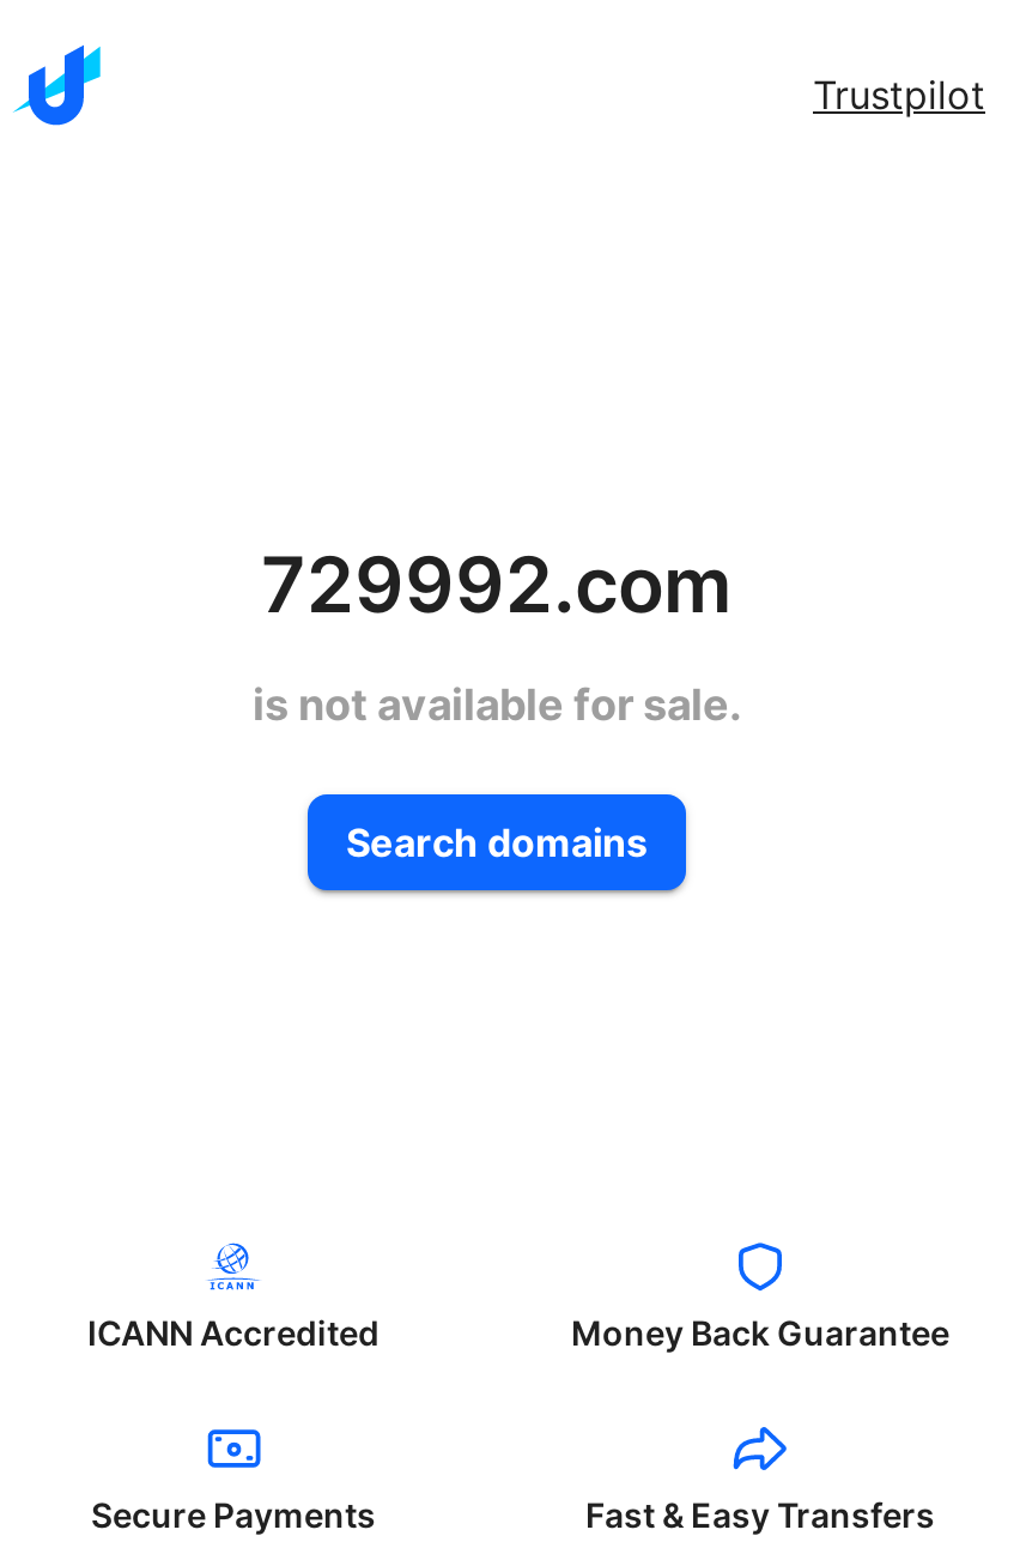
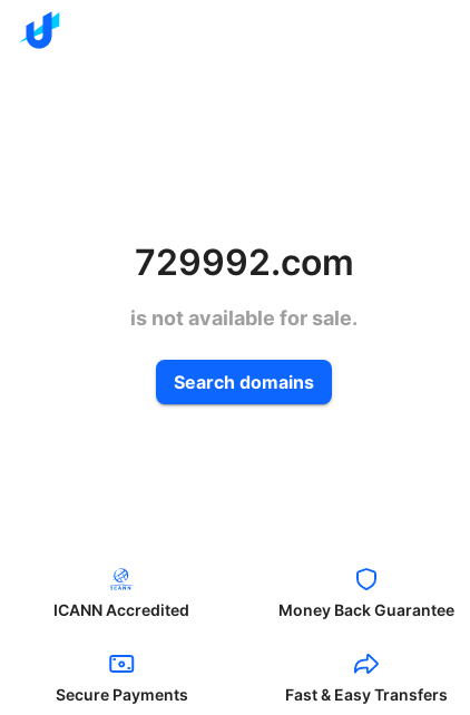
- Trustpilot
